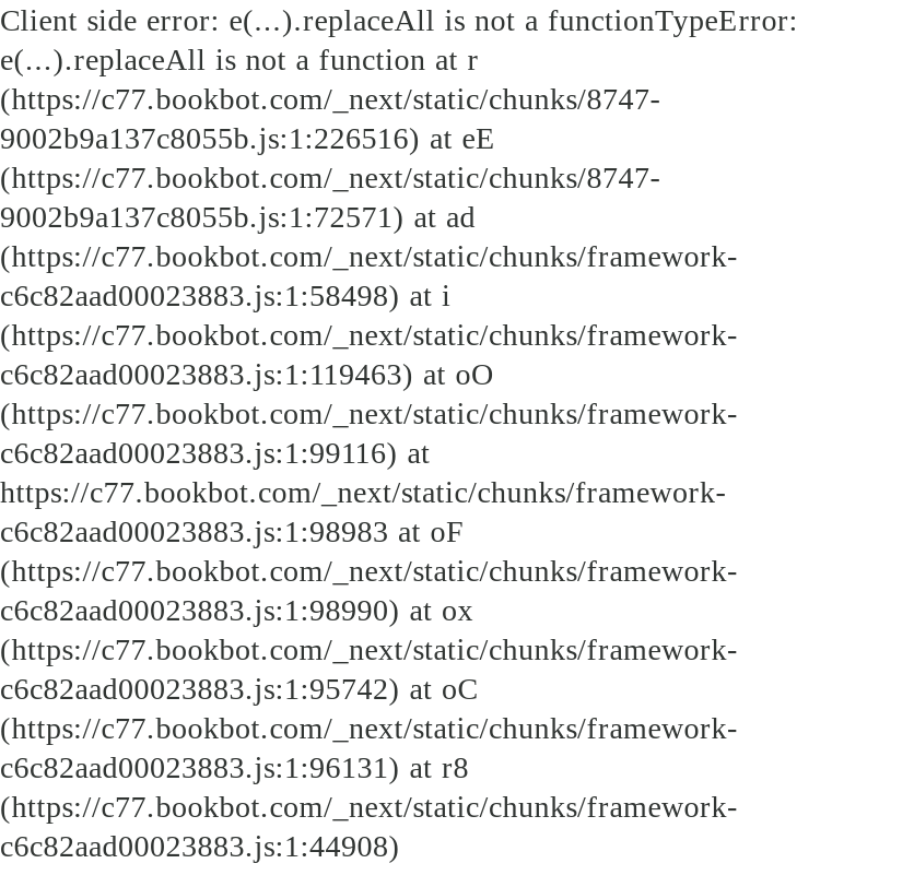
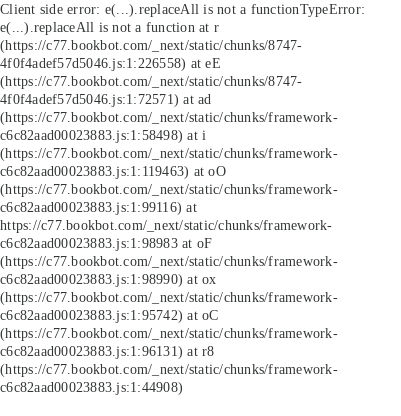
- 9002b9a137c8055b.js:1:226516) at eE
+ 4f0f4adef57d5046.js:1:226558) at eE

- 9002b9a137c8055b.js:1:72571) at ad
+ 4f0f4adef57d5046.js:1:72571) at ad
